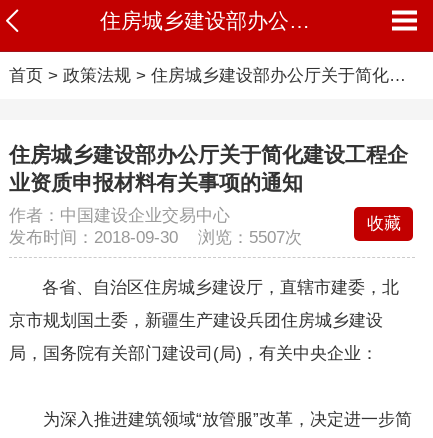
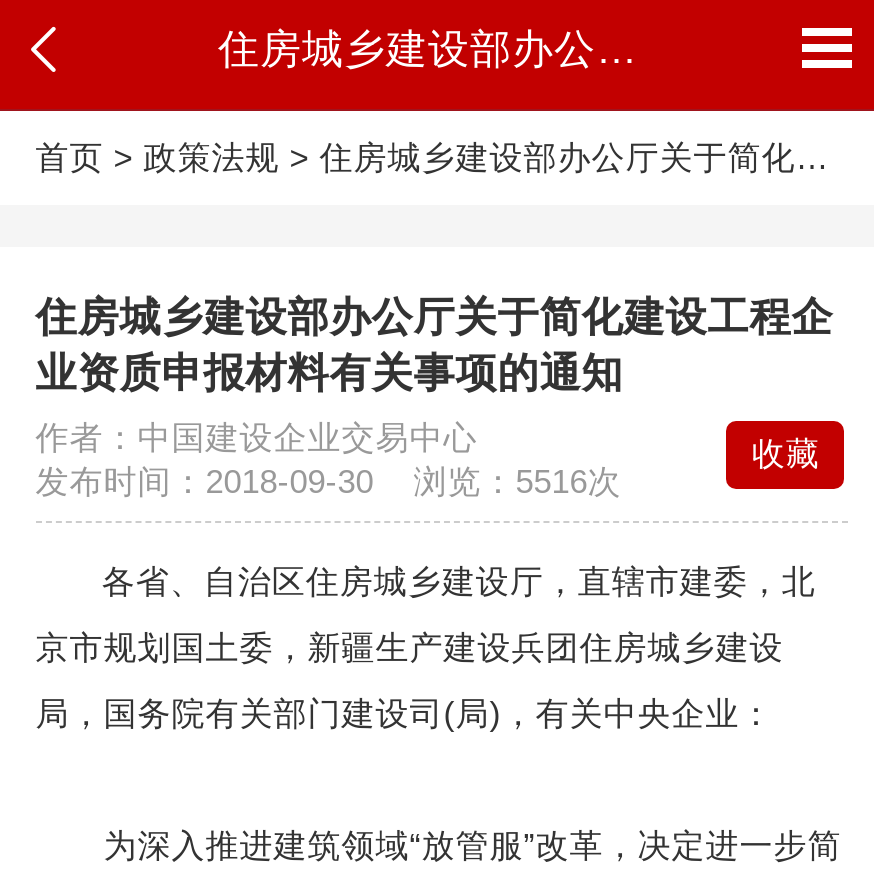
- 发布时间：2018-09-30 浏览：5507次
+ 发布时间：2018-09-30 浏览：5516次
